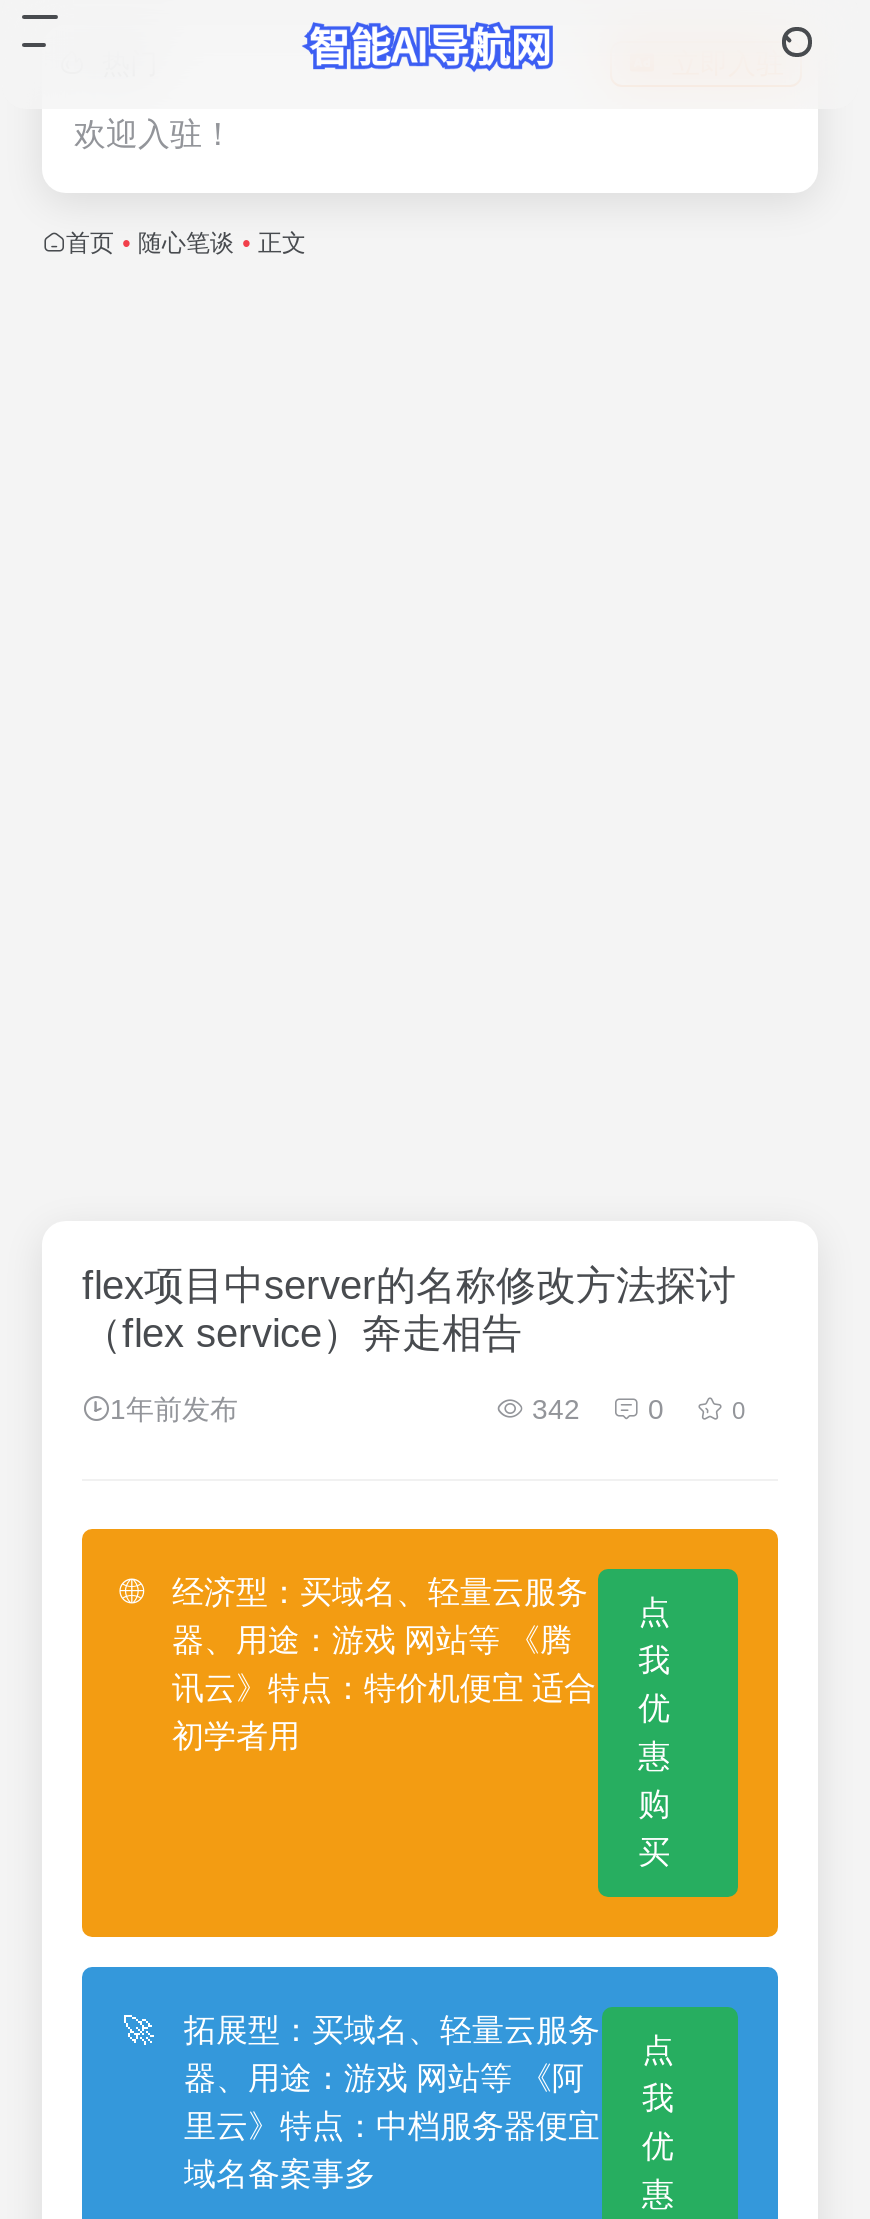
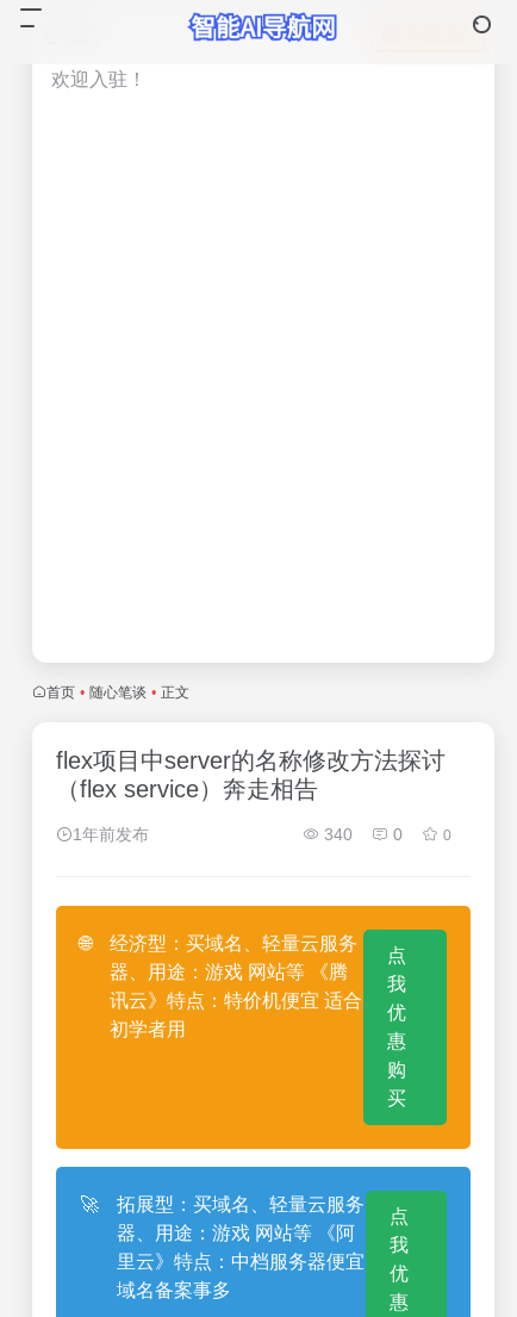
moved down: 首页 • 随心笔谈 • 正文

- 342 0
+ 340 0
